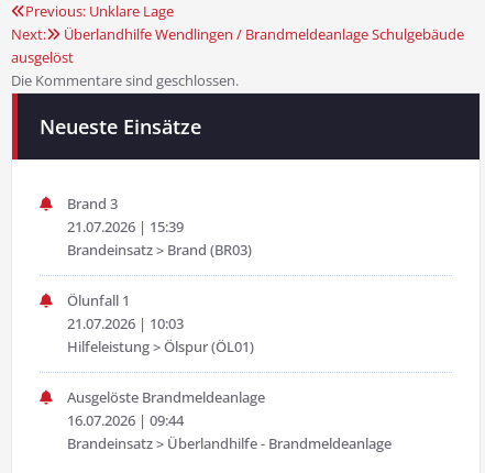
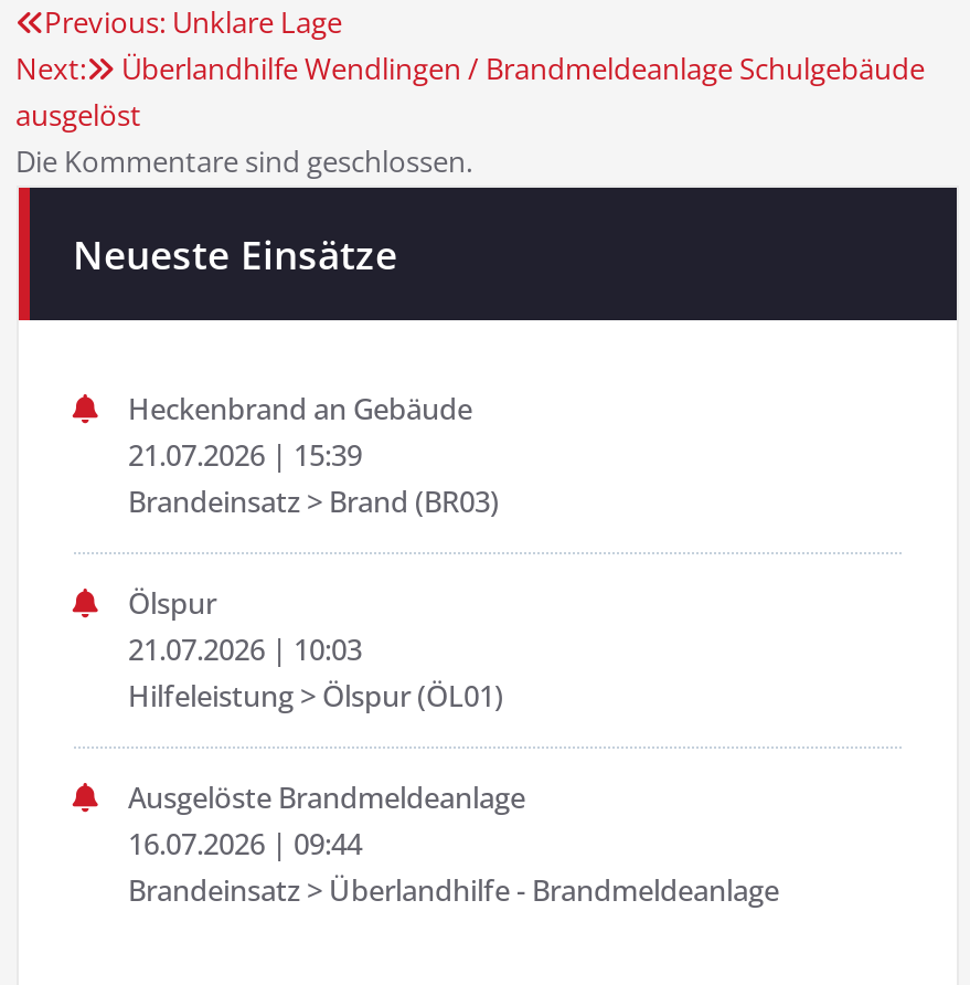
- Brand 3
+ Heckenbrand an Gebäude

- Ölunfall 1
+ Ölspur
